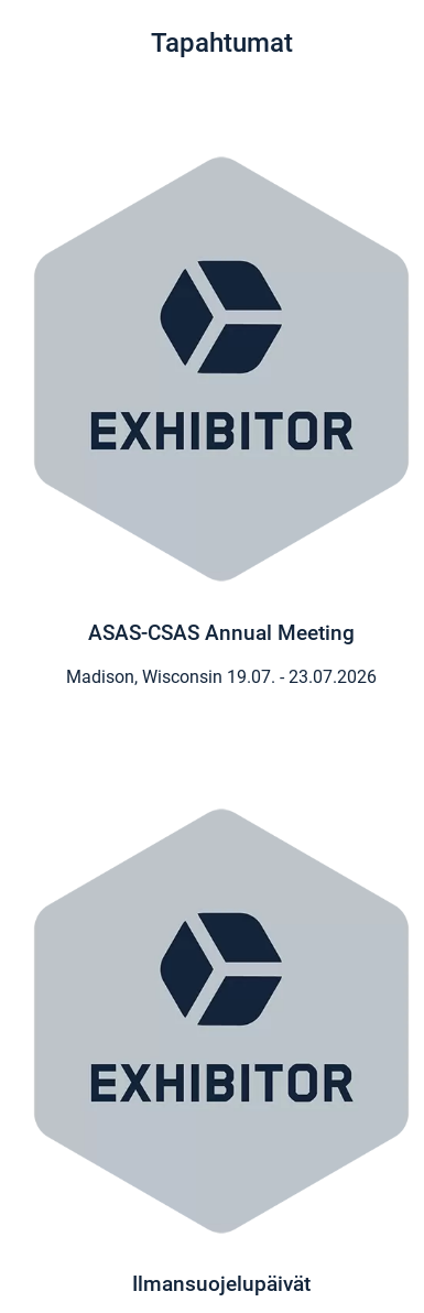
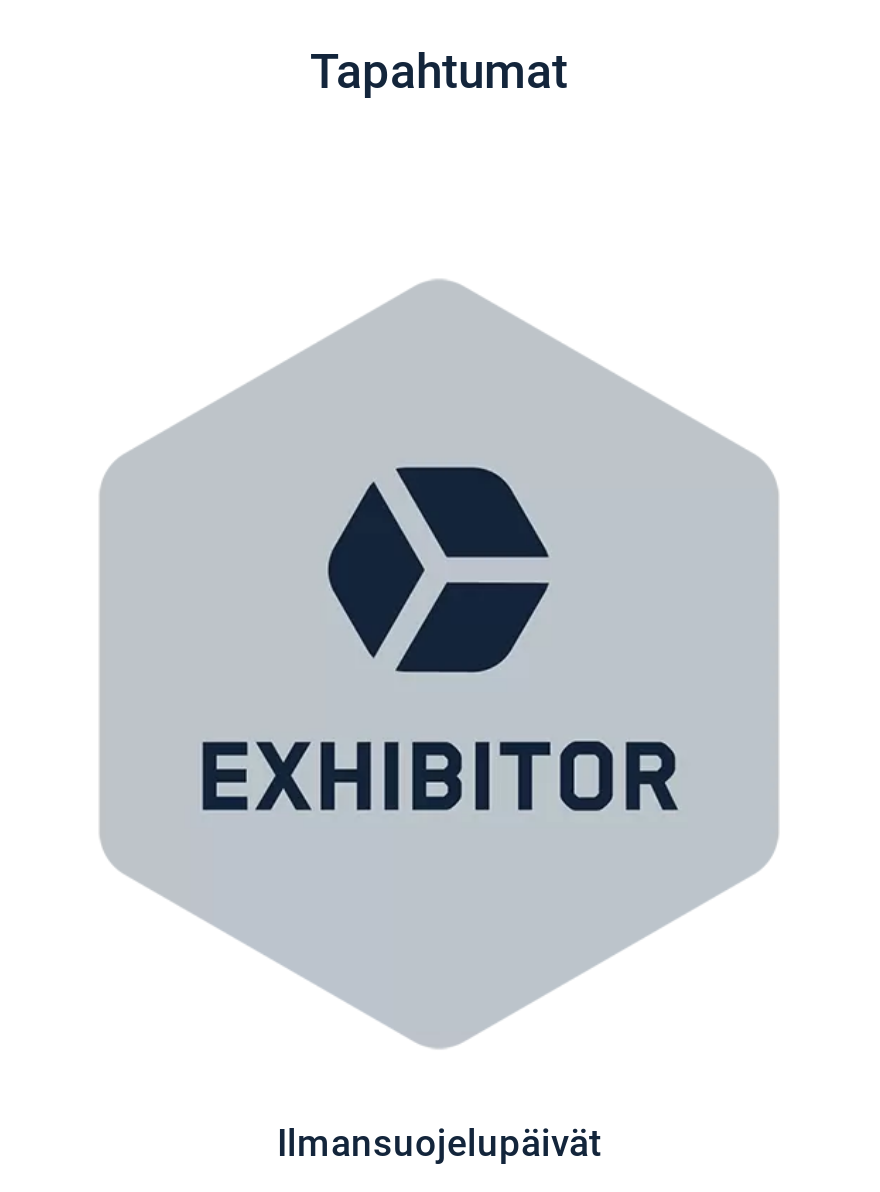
- ASAS-CSAS Annual Meeting
- Madison, Wisconsin 19.07. - 23.07.2026
